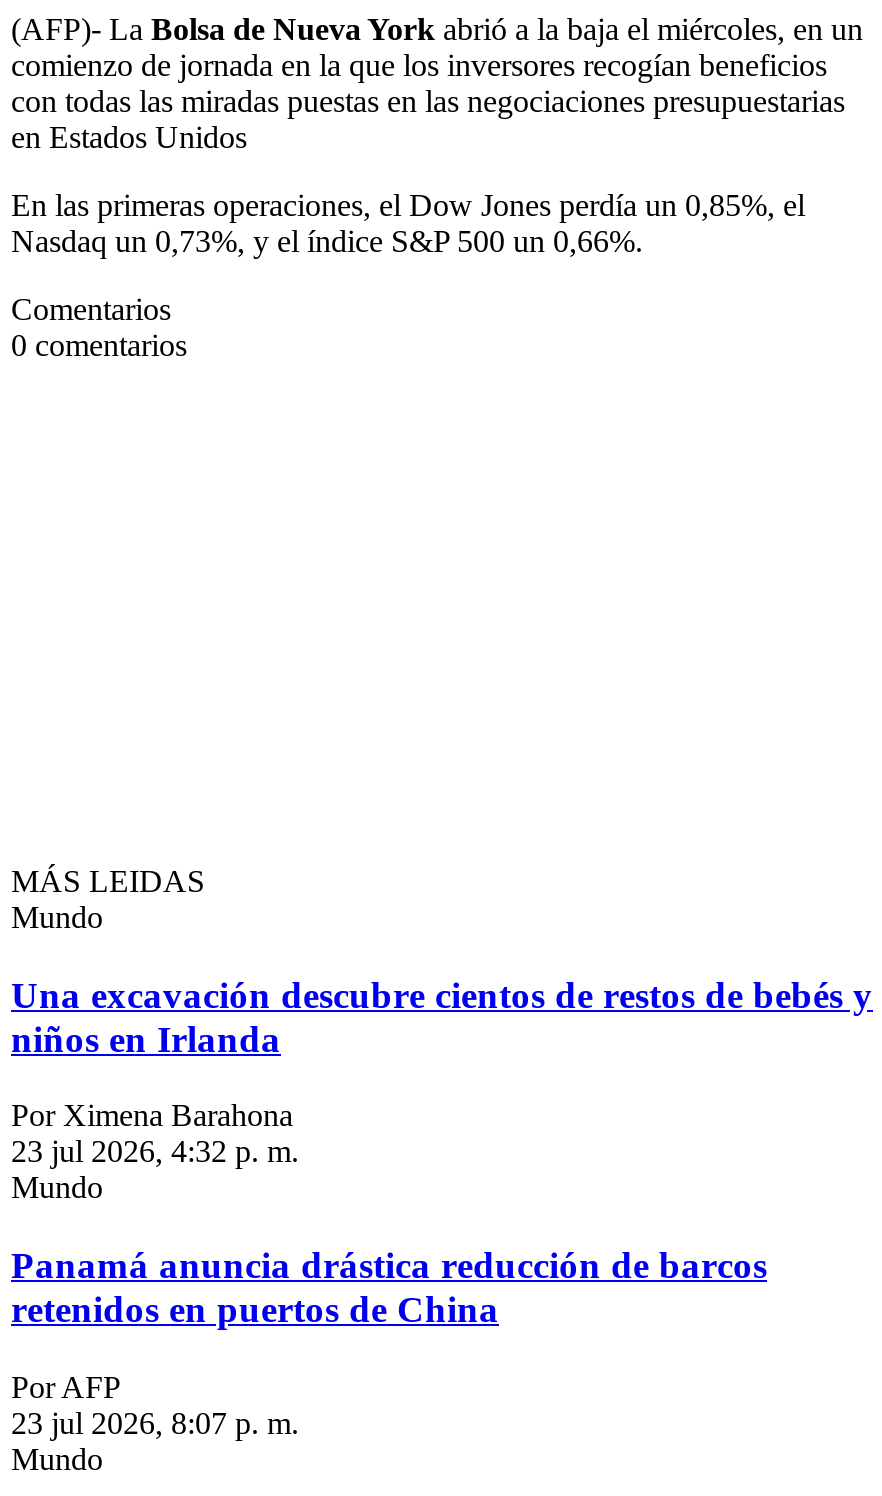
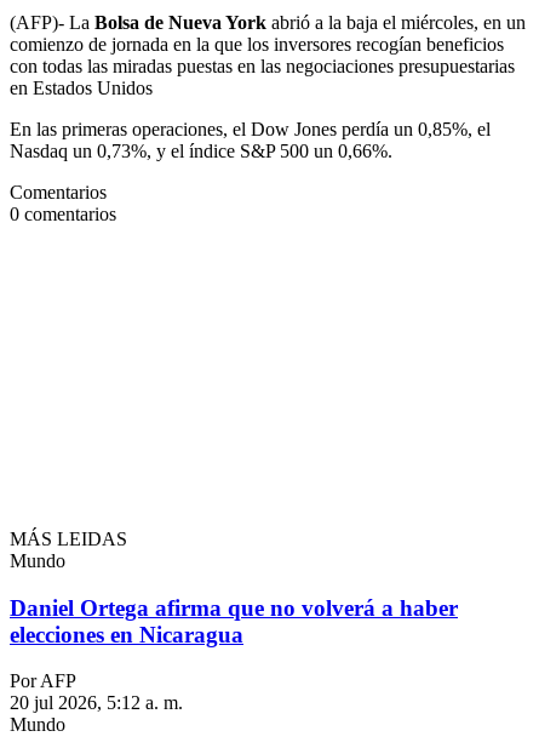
- Una excavación descubre cientos de restos de bebés y
- niños en Irlanda
- Por Ximena Barahona
- 23 jul 2026, 4:32 p. m.
- Mundo
- Panamá anuncia drástica reducción de barcos
- retenidos en puertos de China
+ Daniel Ortega afirma que no volverá a haber
+ elecciones en Nicaragua

- 23 jul 2026, 8:07 p. m.
+ 20 jul 2026, 5:12 a. m.
